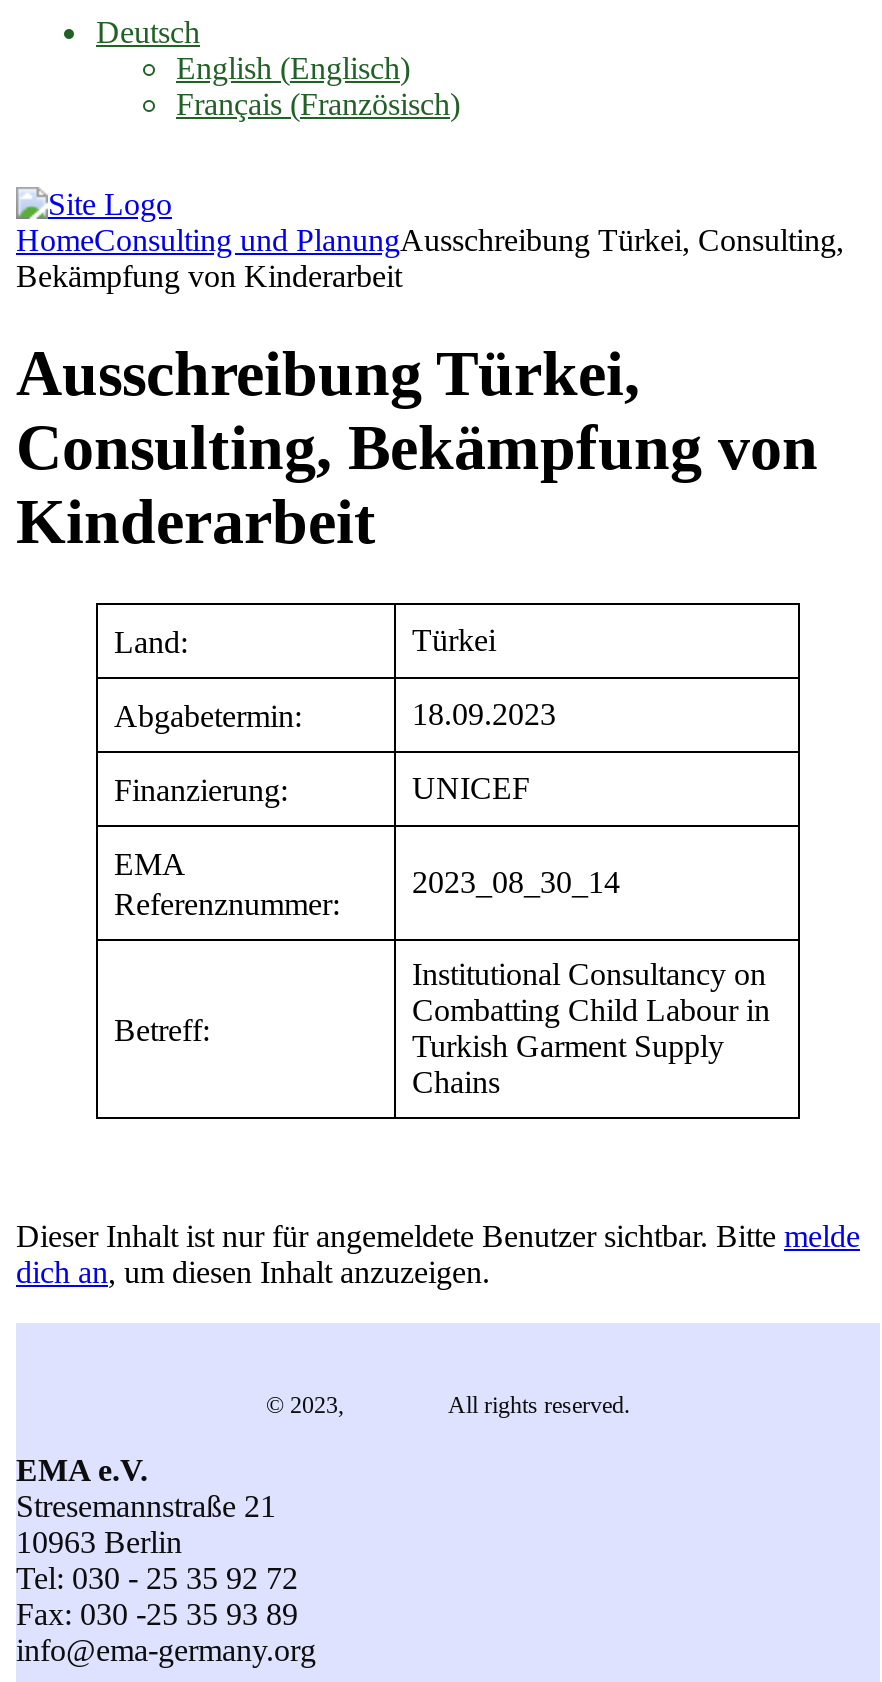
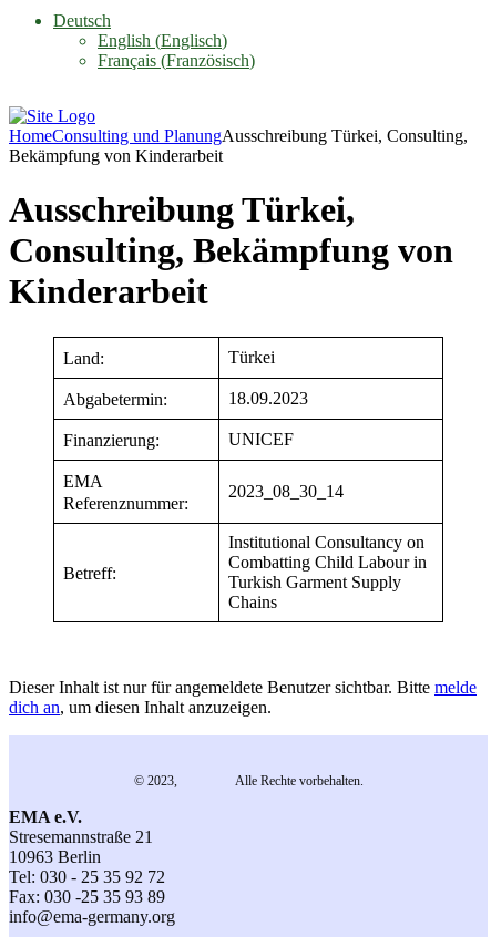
- © 2023, EMA e.V. All rights reserved.
+ © 2023, EMA e.V. Alle Rechte vorbehalten.
